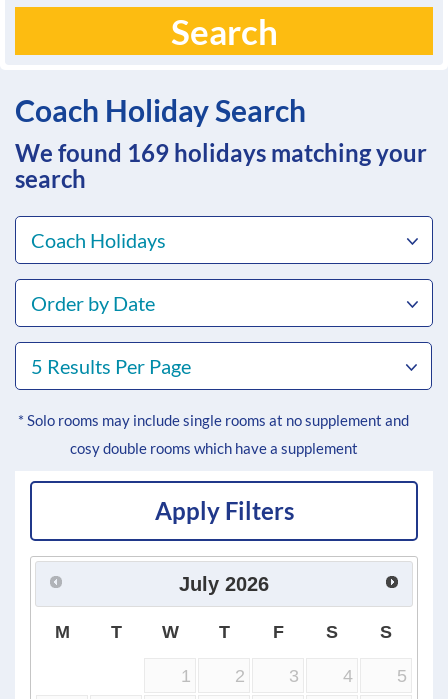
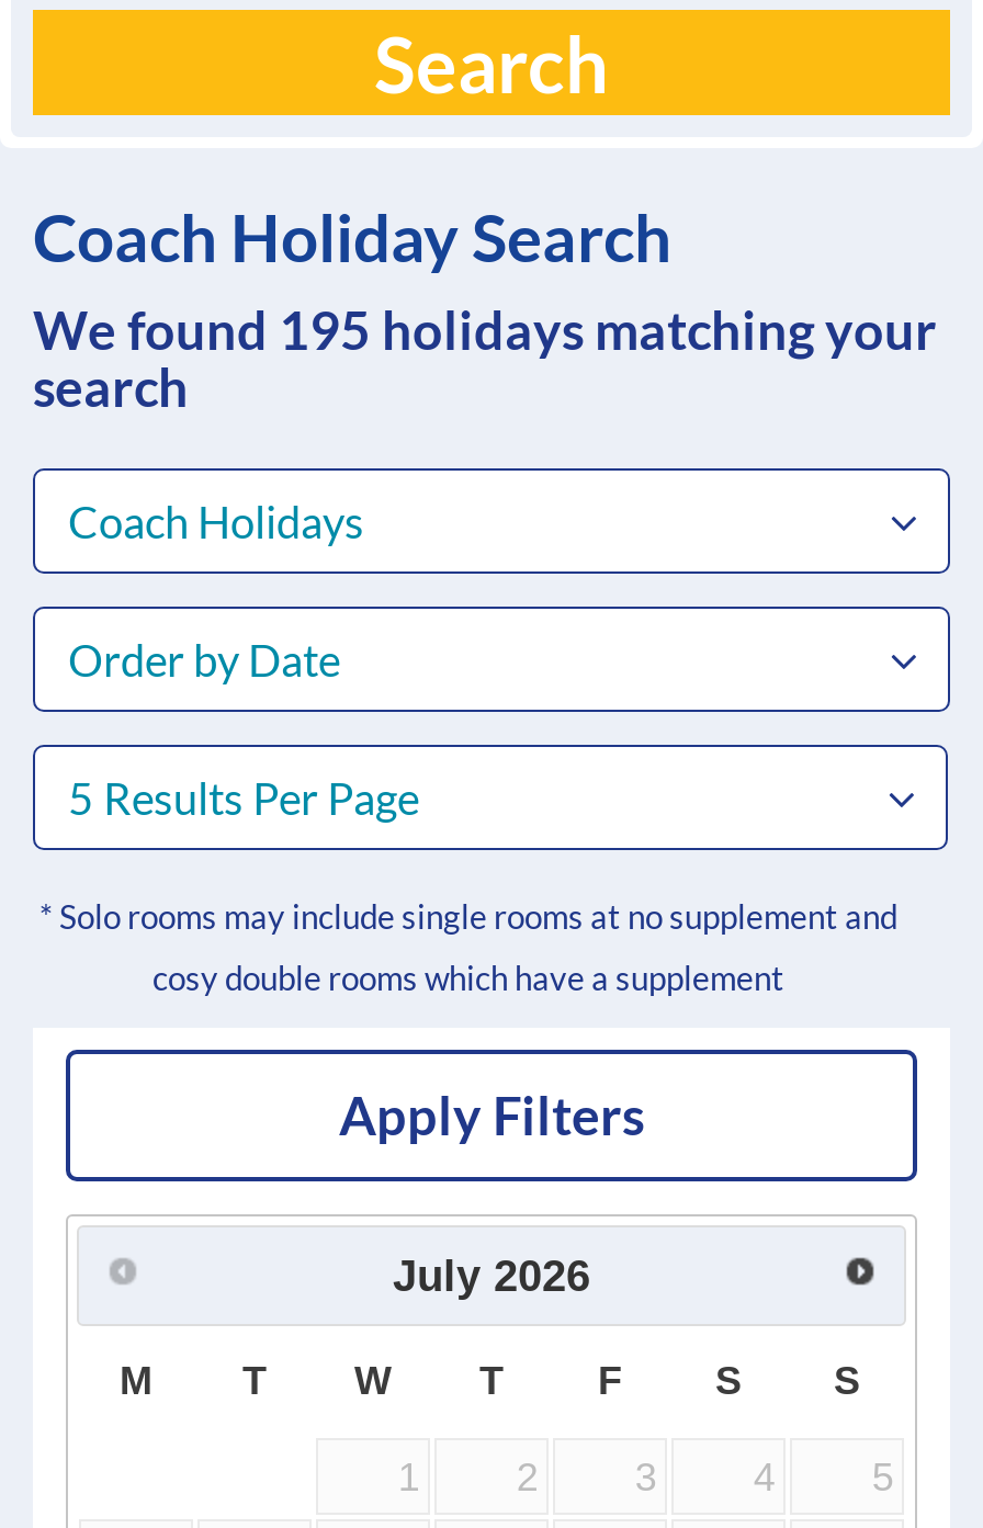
- We found 169 holidays matching your
+ We found 195 holidays matching your
